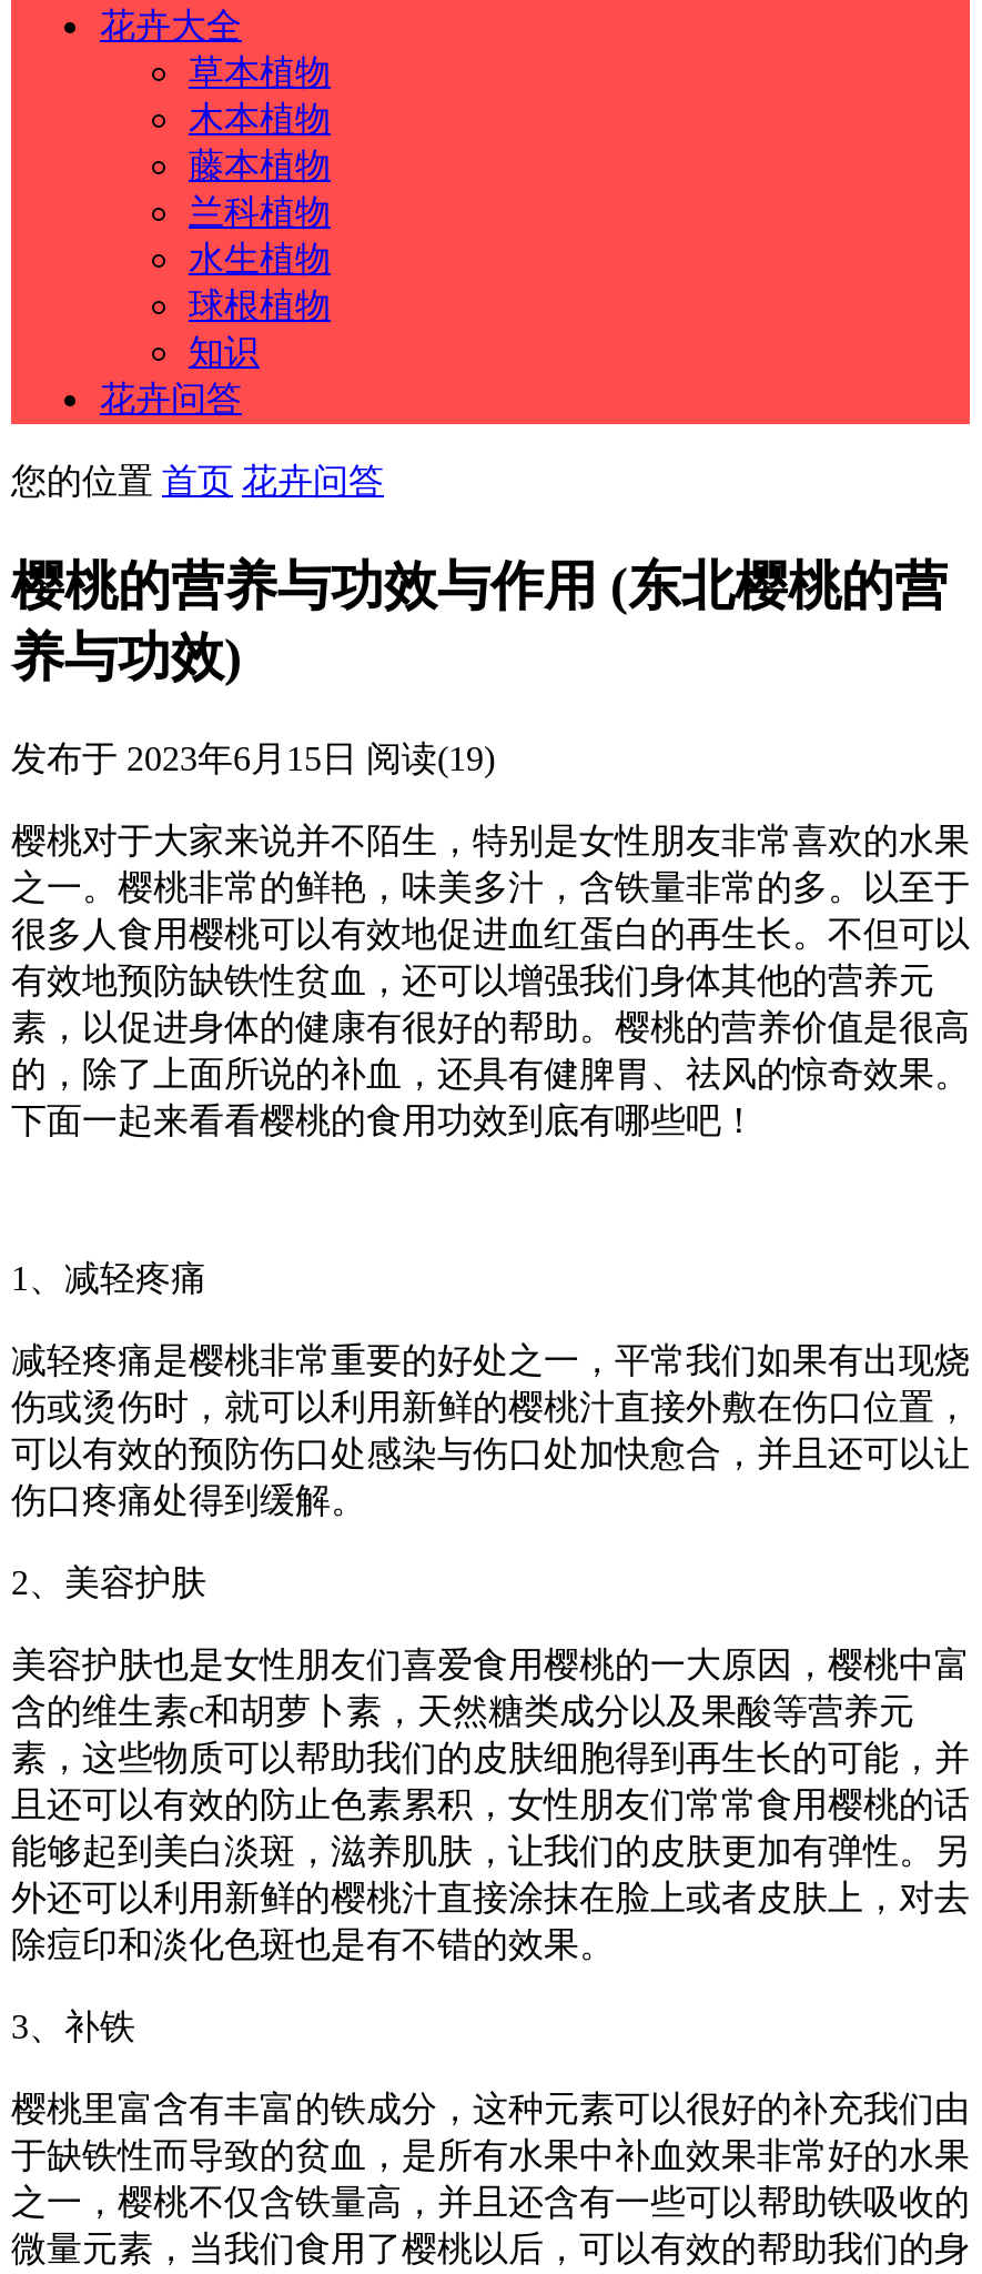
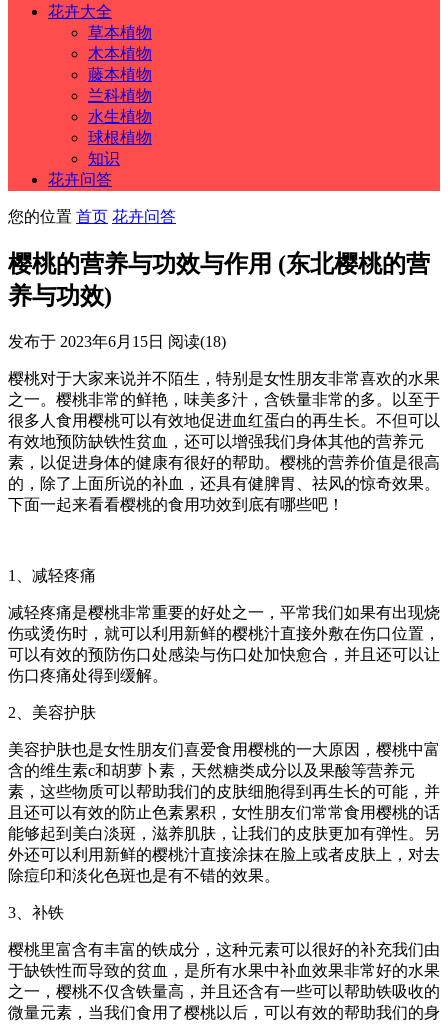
- 发布于 2023年6月15日阅读(19)
+ 发布于 2023年6月15日阅读(18)
